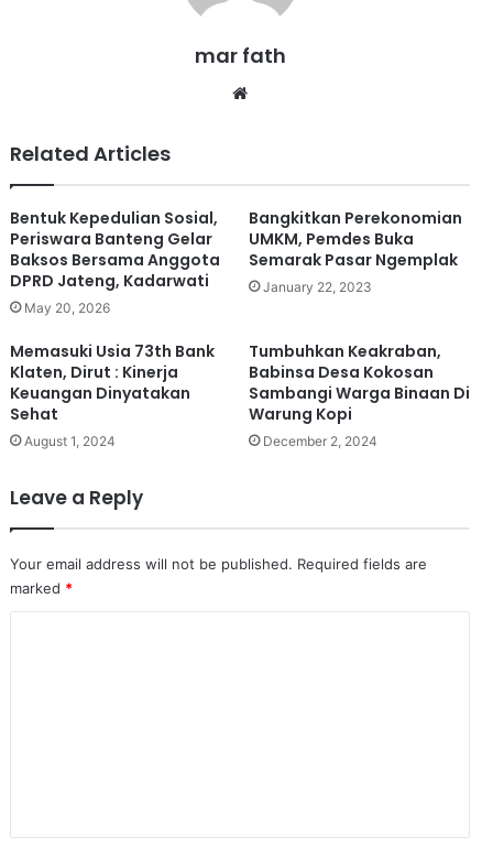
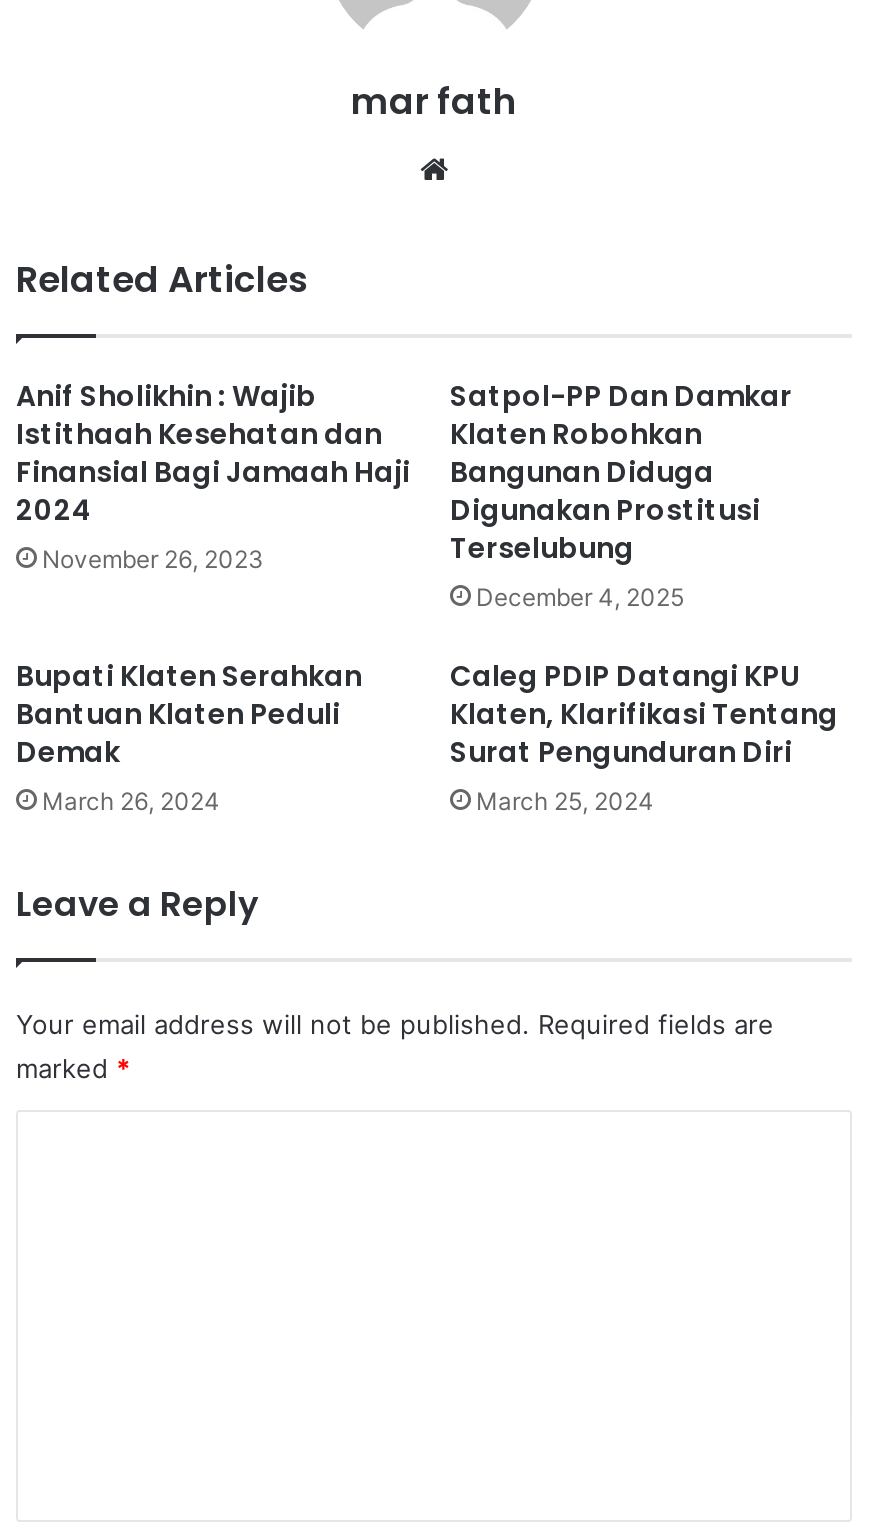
- Bentuk Kepedulian Sosial,
- Periswara Banteng Gelar
- Baksos Bersama Anggota
- DPRD Jateng, Kadarwati
- May 20, 2026
+ Anif Sholikhin : Wajib
+ Istithaah Kesehatan dan
+ Finansial Bagi Jamaah Haji
+ 2024
+ November 26, 2023

- Bangkitkan Perekonomian
- UMKM, Pemdes Buka
- Semarak Pasar Ngemplak
- January 22, 2023
+ Satpol-PP Dan Damkar
+ Klaten Robohkan
+ Bangunan Diduga
+ Digunakan Prostitusi
+ Terselubung
+ December 4, 2025

- Memasuki Usia 73th Bank
- Klaten, Dirut : Kinerja
- Keuangan Dinyatakan
- Sehat
- August 1, 2024
+ Bupati Klaten Serahkan
+ Bantuan Klaten Peduli
+ Demak
+ March 26, 2024

- Tumbuhkan Keakraban,
- Babinsa Desa Kokosan
- Sambangi Warga Binaan Di
- Warung Kopi
- December 2, 2024
+ Caleg PDIP Datangi KPU
+ Klaten, Klarifikasi Tentang
+ Surat Pengunduran Diri
+ March 25, 2024
